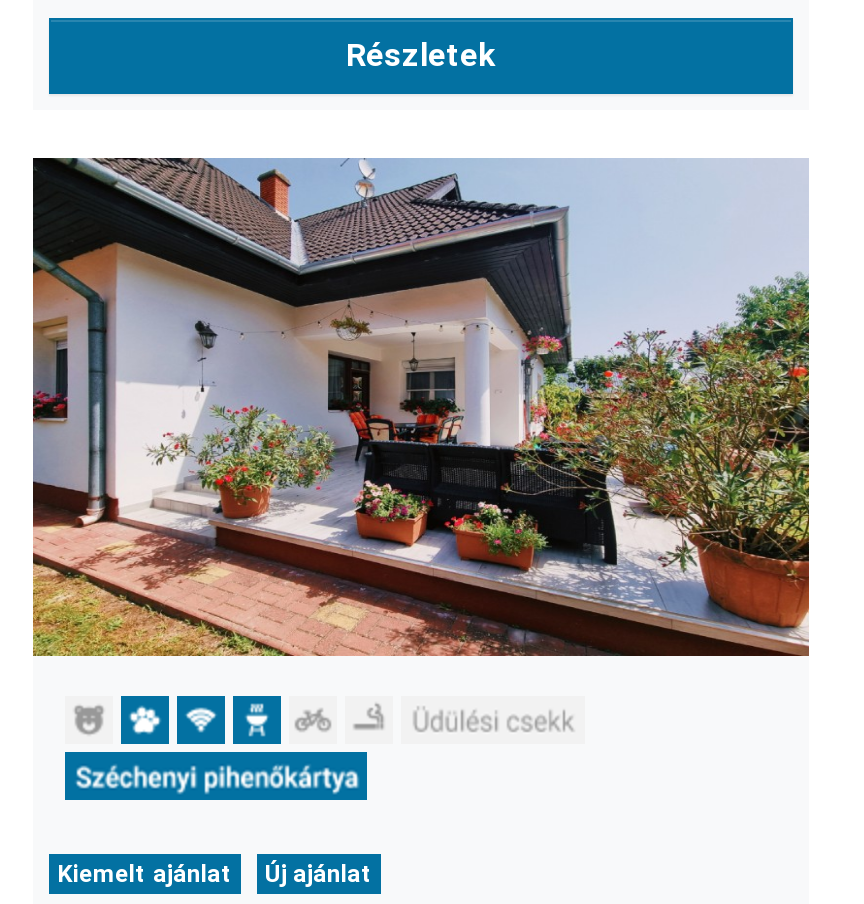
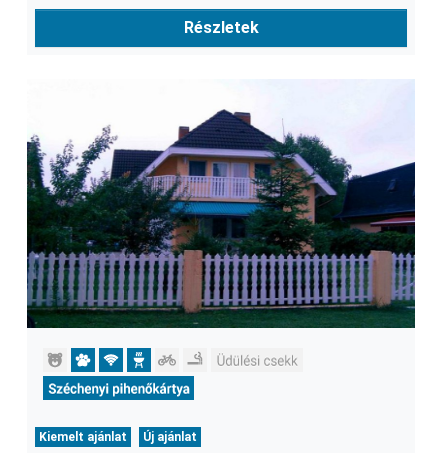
- [image]
+ [image]
